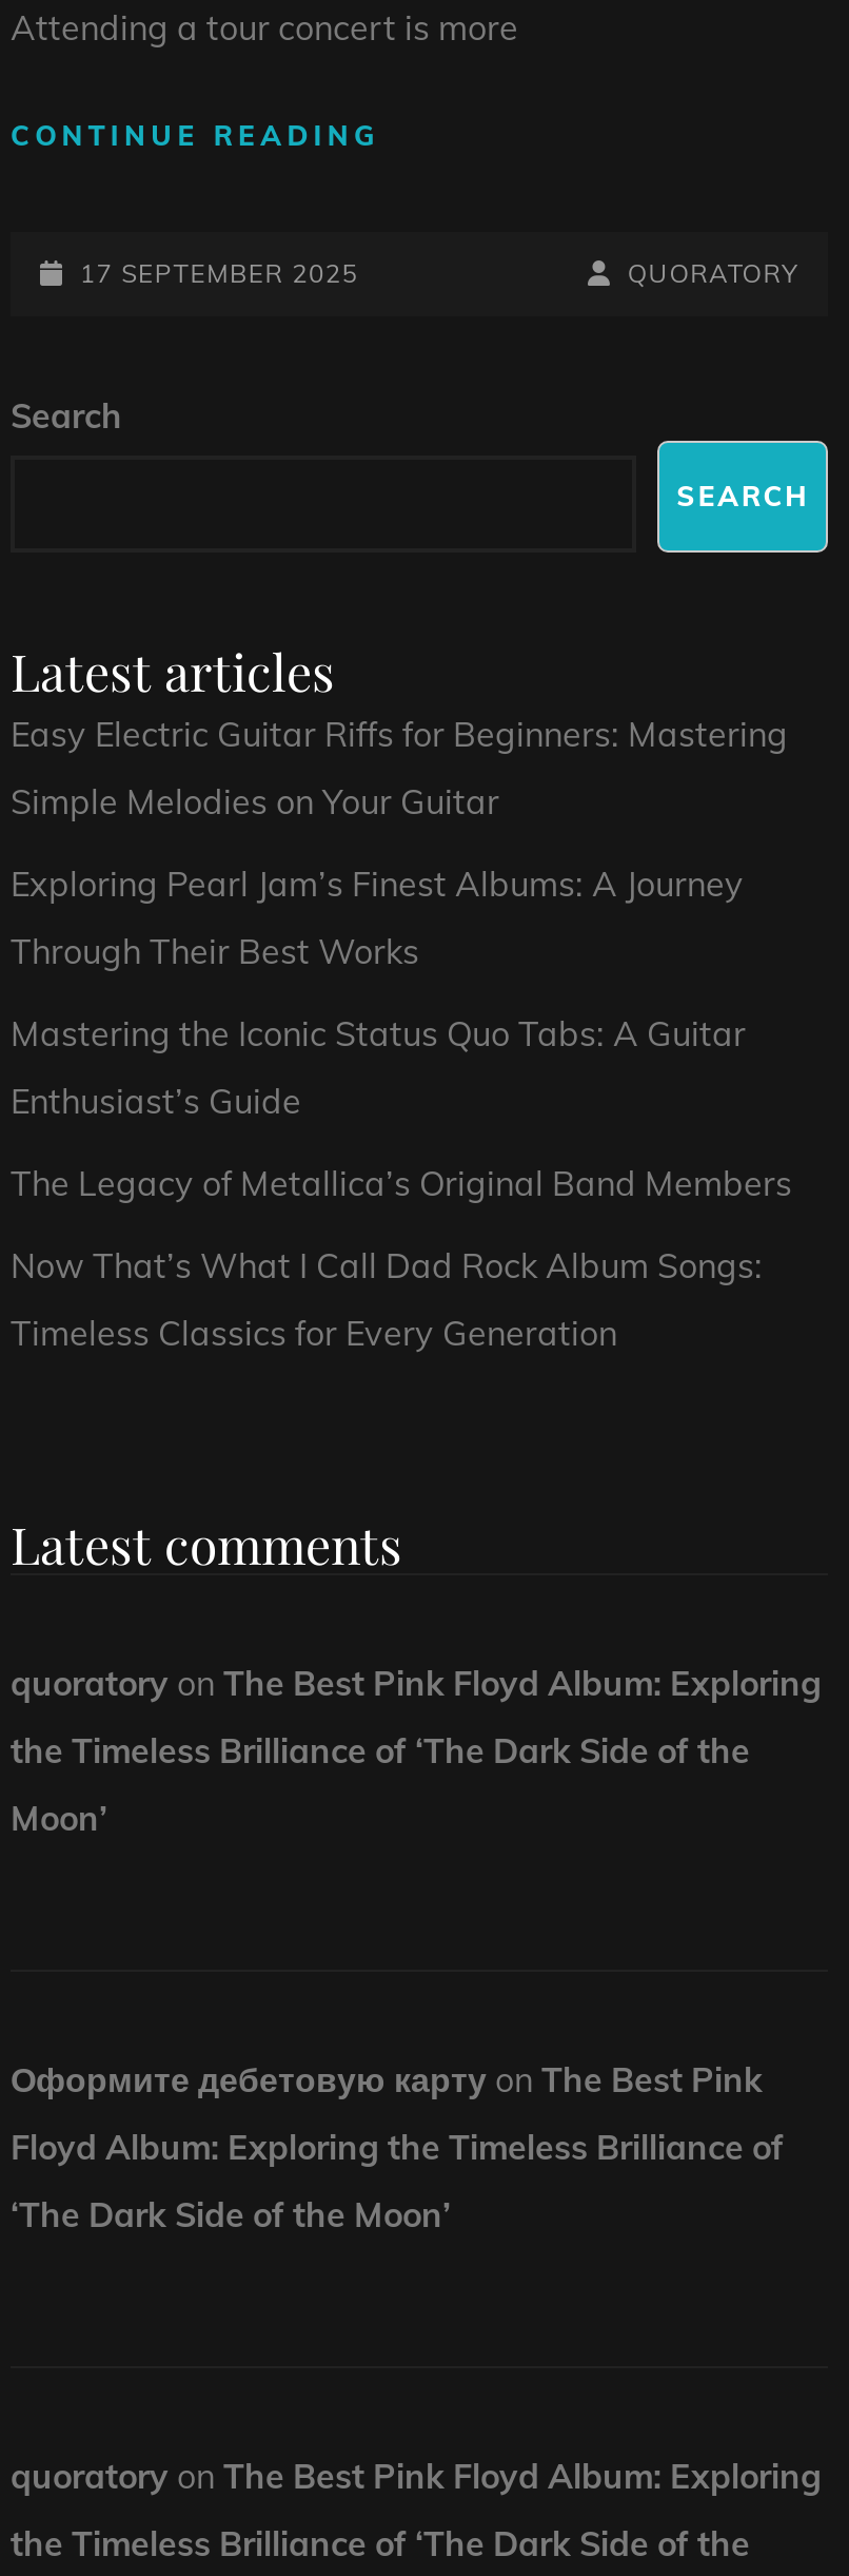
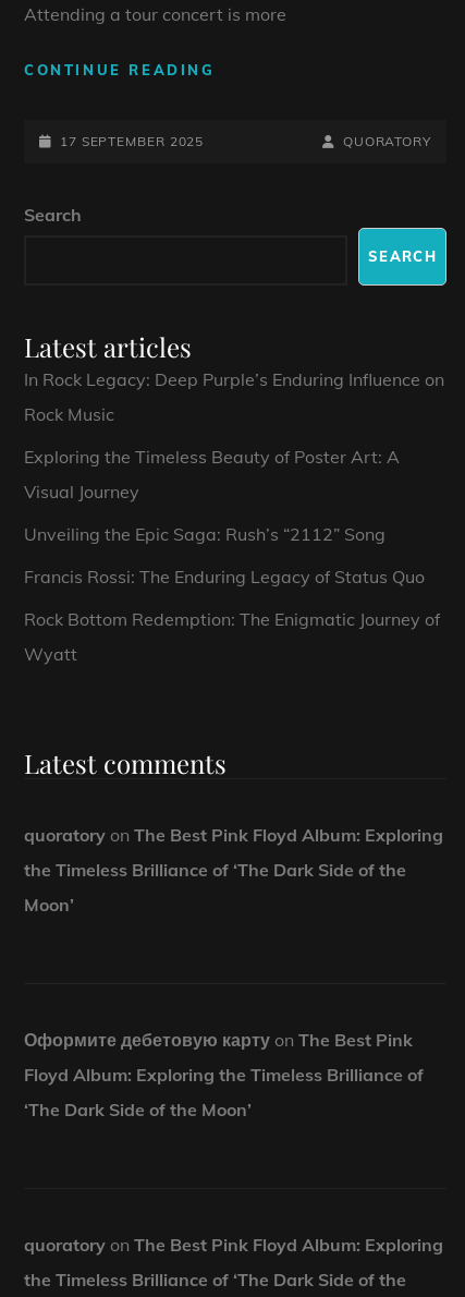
- Easy Electric Guitar Riffs for Beginners: Mastering
- Simple Melodies on Your Guitar
- Exploring Pearl Jam’s Finest Albums: A Journey
- Through Their Best Works
- Mastering the Iconic Status Quo Tabs: A Guitar
- Enthusiast’s Guide
- The Legacy of Metallica’s Original Band Members
- Now That’s What I Call Dad Rock Album Songs:
- Timeless Classics for Every Generation
+ In Rock Legacy: Deep Purple’s Enduring Influence on
+ Rock Music
+ Exploring the Timeless Beauty of Poster Art: A
+ Visual Journey
+ Unveiling the Epic Saga: Rush’s “2112” Song
+ Francis Rossi: The Enduring Legacy of Status Quo
+ Rock Bottom Redemption: The Enigmatic Journey of
+ Wyatt
